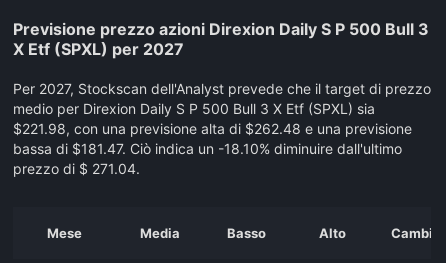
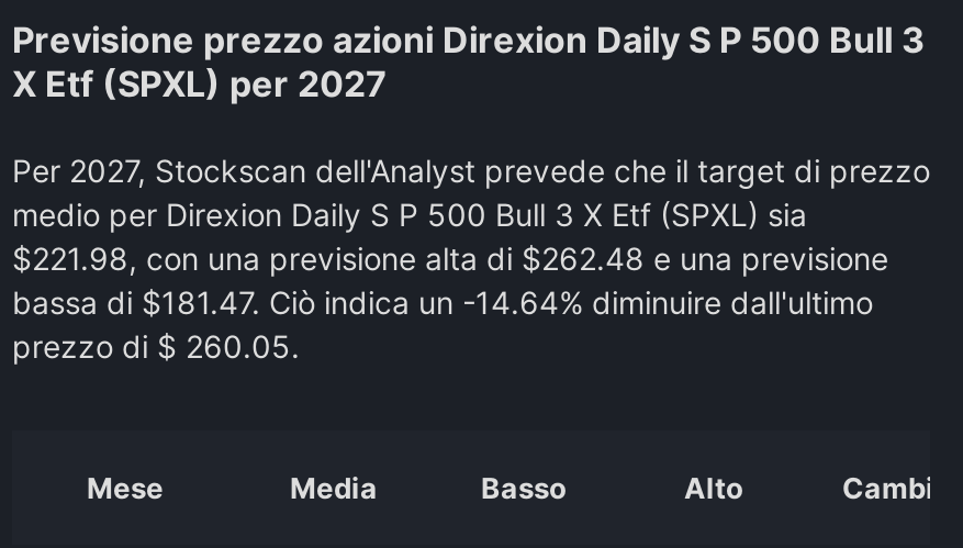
- bassa di $181.47. Ciò indica un -18.10% diminuire dall'ultimo
+ bassa di $181.47. Ciò indica un -14.64% diminuire dall'ultimo

- prezzo di $ 271.04.
+ prezzo di $ 260.05.
